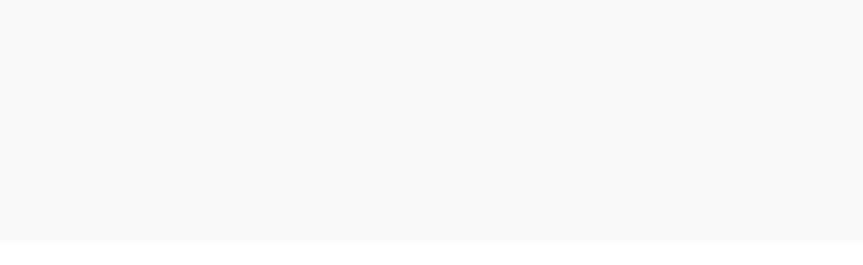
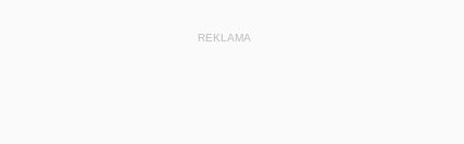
+ REKLAMA
